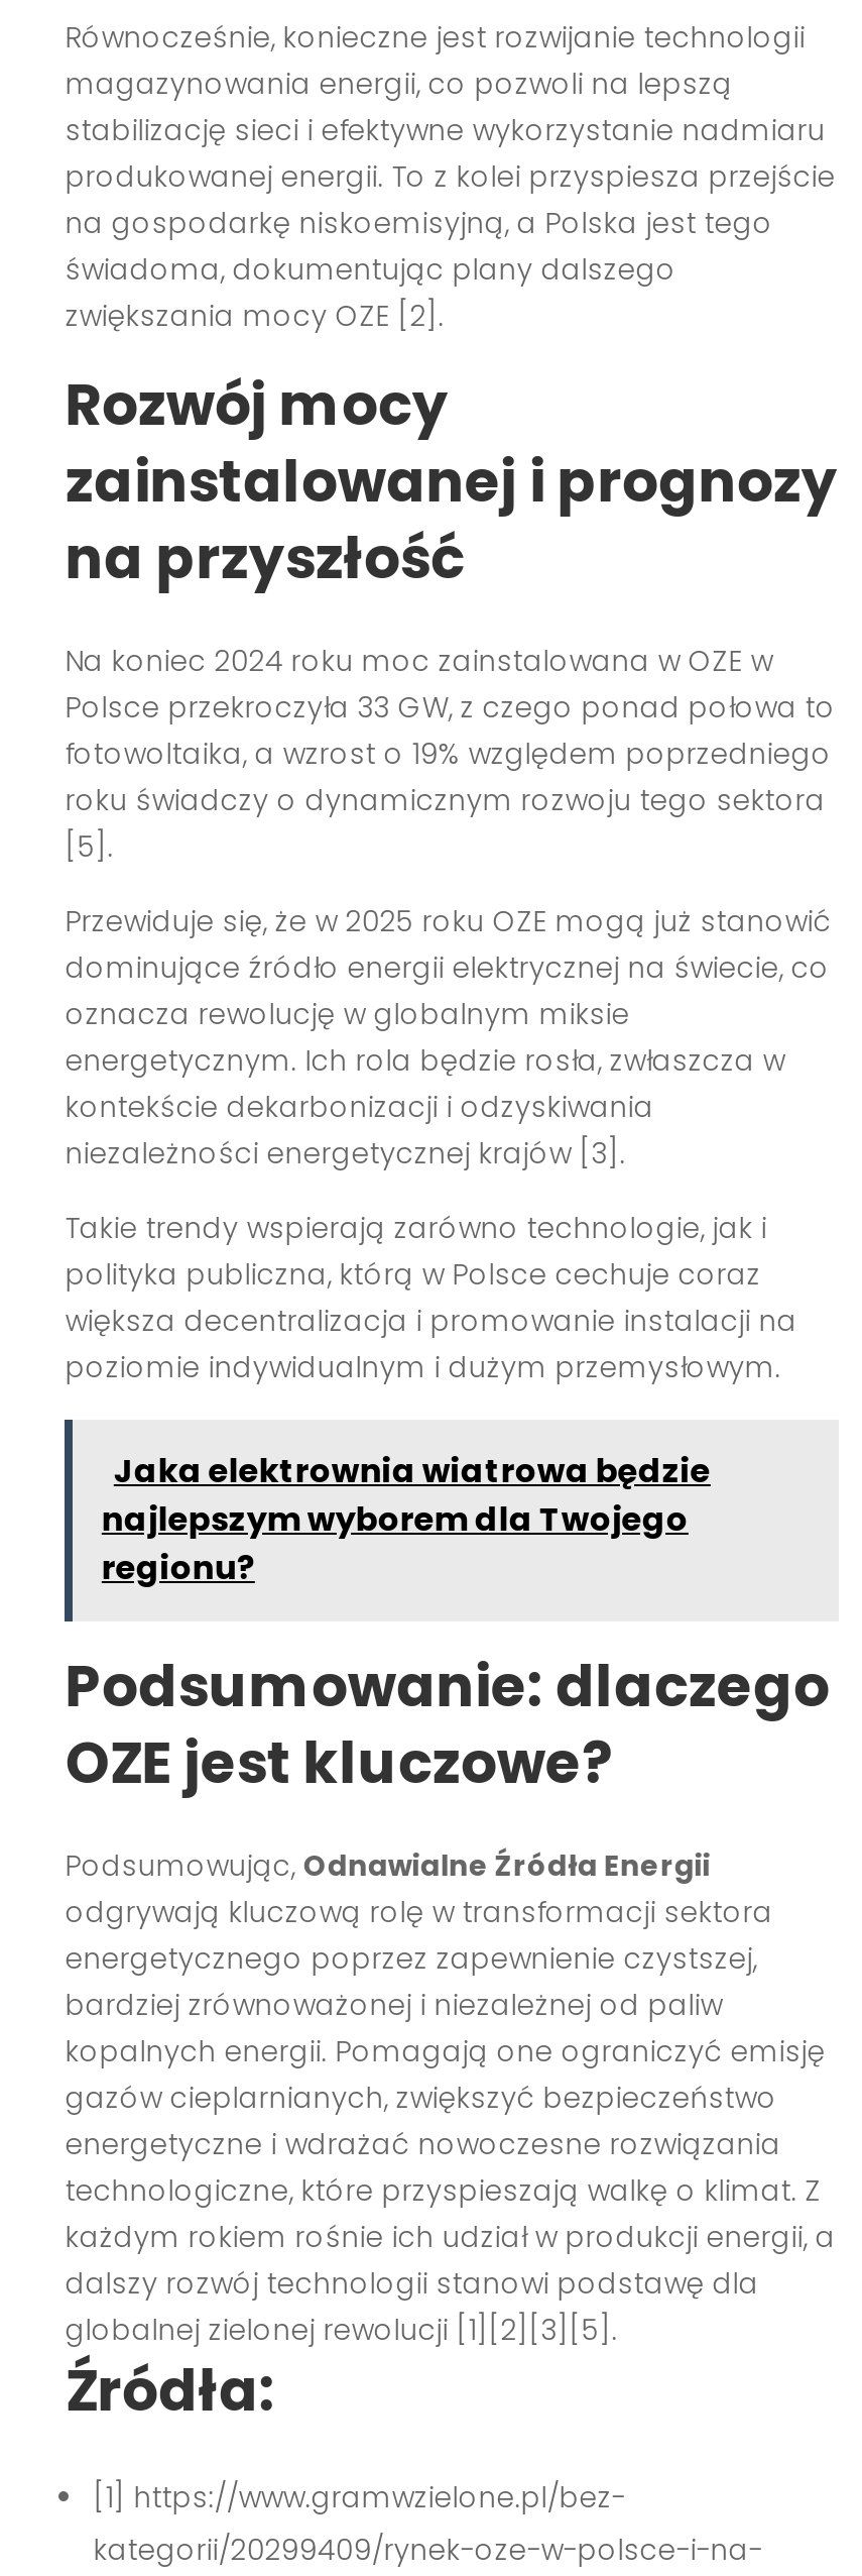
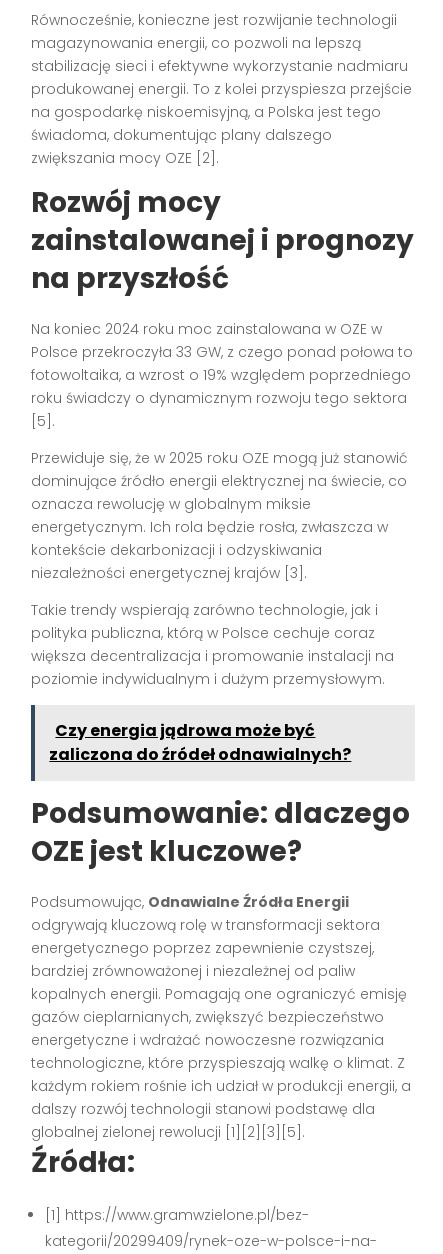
- Jaka elektrownia wiatrowa będzie
- najlepszym wyborem dla Twojego
- regionu?
+ Czy energia jądrowa może być
+ zaliczona do źródeł odnawialnych?
